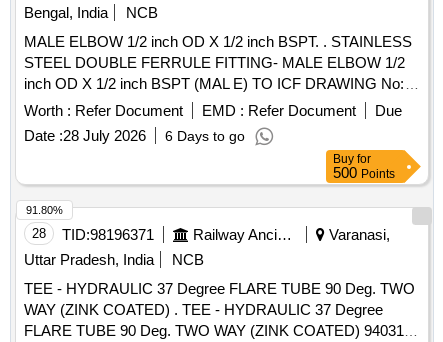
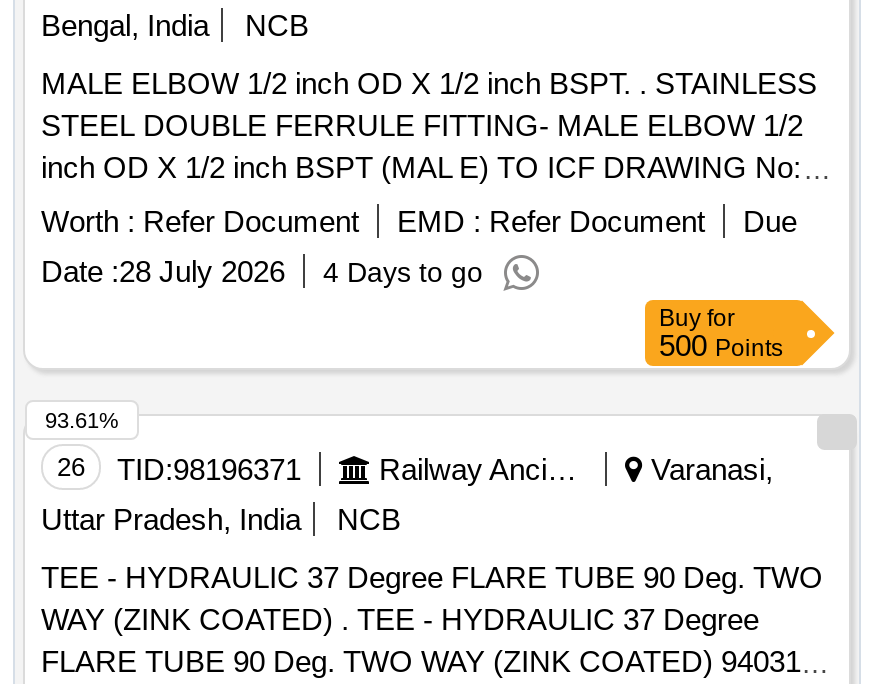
- Date : 28 July 2026 6 Days to go
+ Date : 28 July 2026 4 Days to go

- 91.80%
+ 93.61%

- 28 TID:98196371
+ 26 TID:98196371
